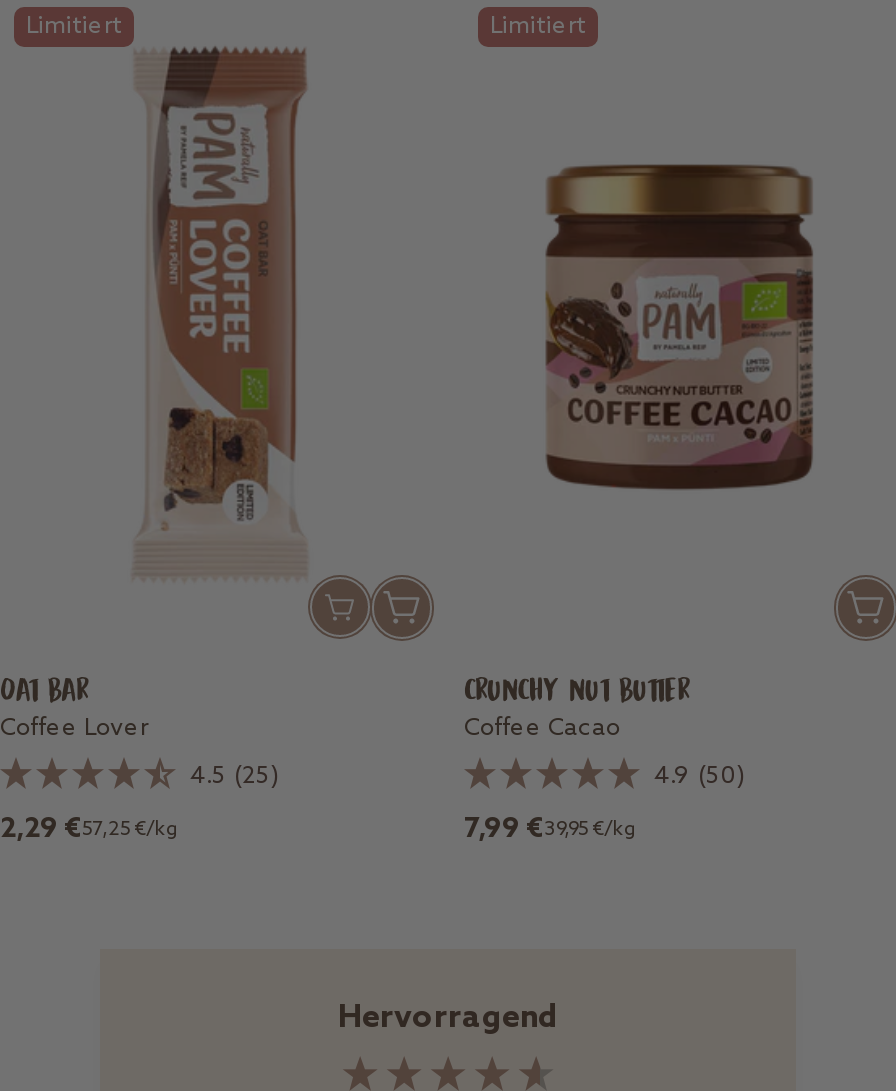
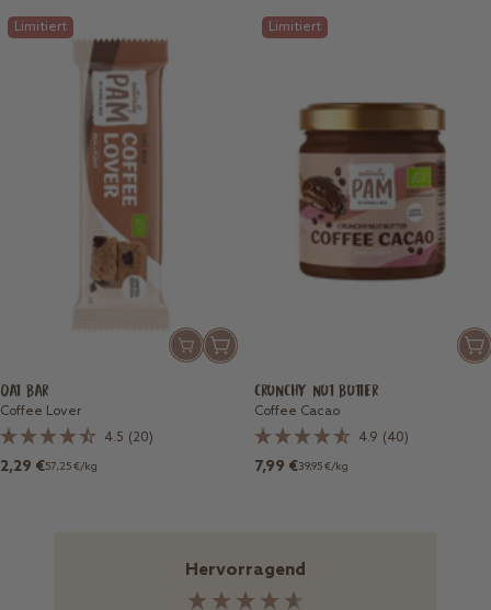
- 4.5 (25)
+ 4.5 (20)

- 4.9 (50)
+ 4.9 (40)
